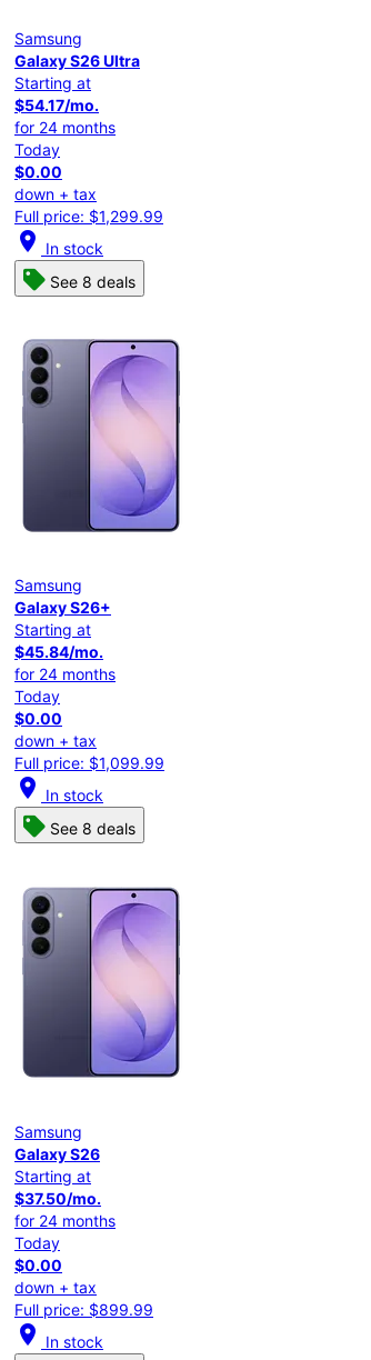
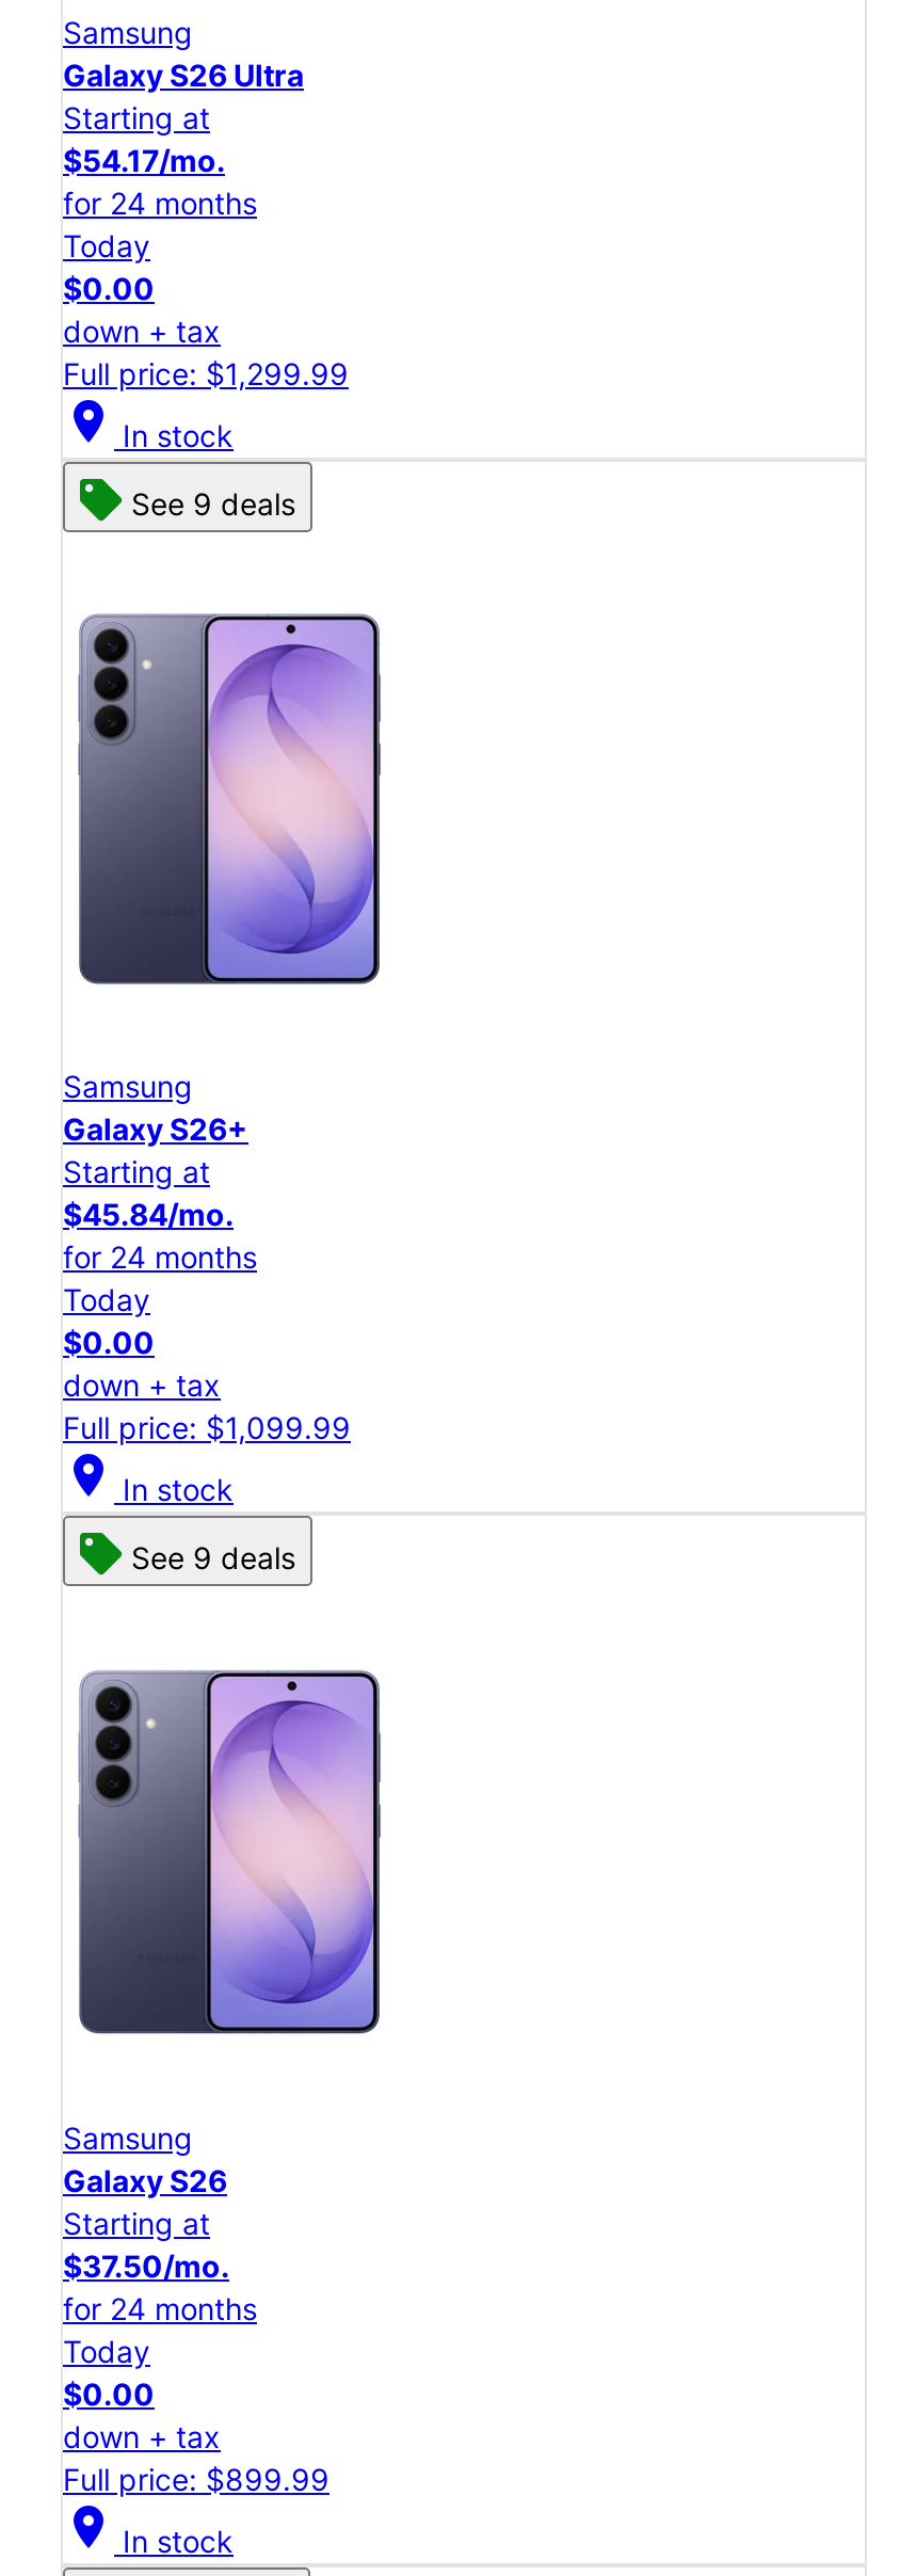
- See 8 deals
+ See 9 deals

- See 8 deals
+ See 9 deals
